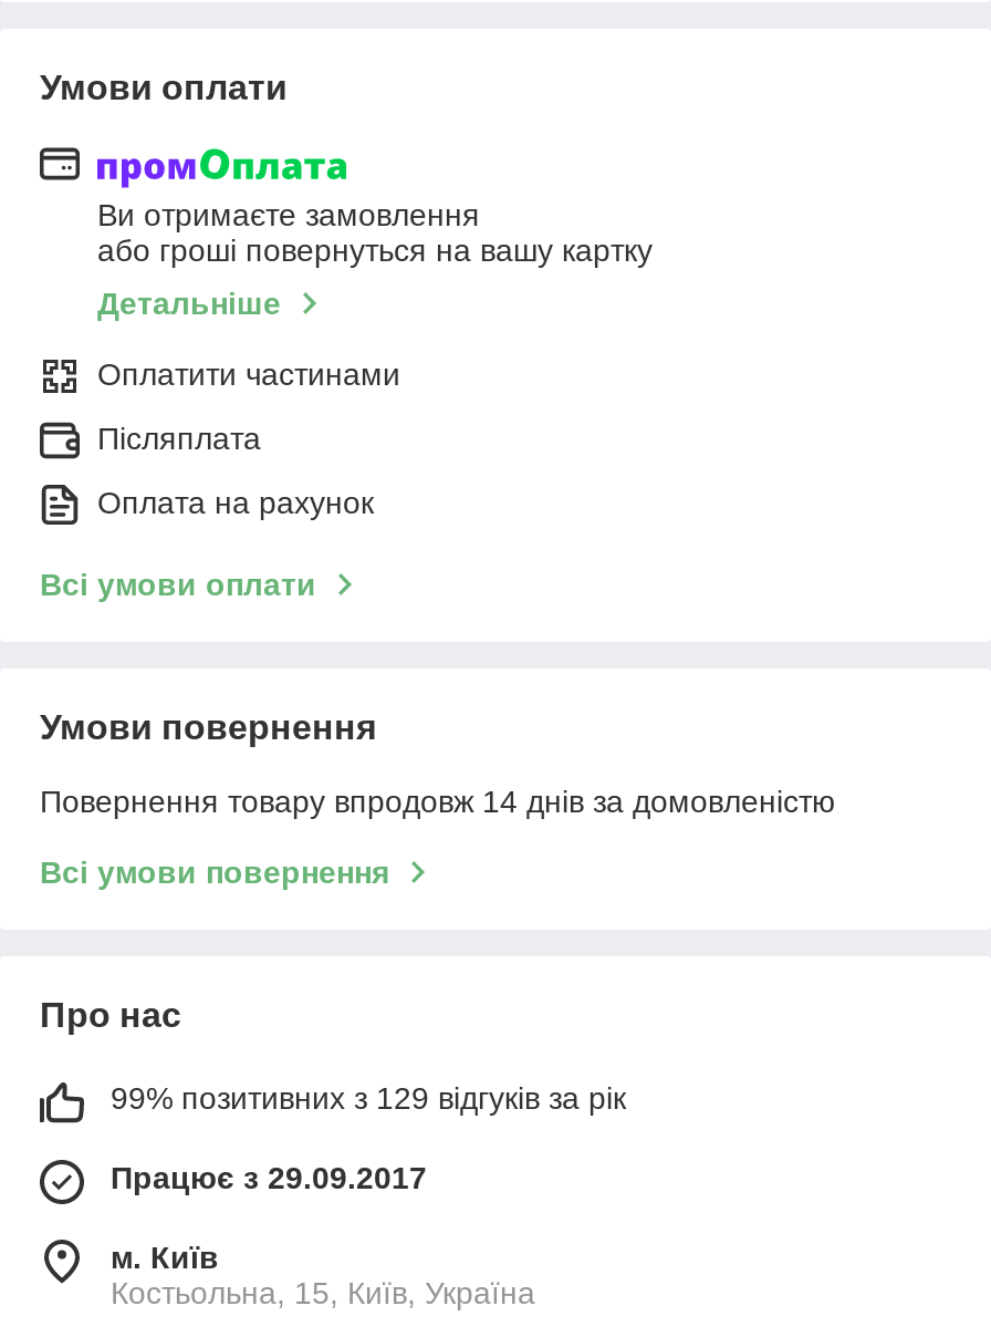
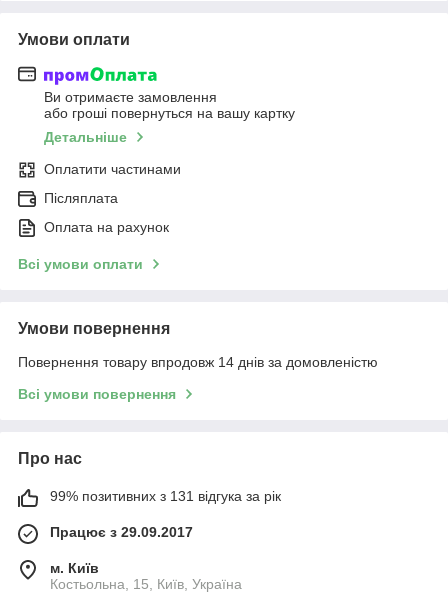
- 99% позитивних з 129 відгуків за рік
+ 99% позитивних з 131 відгука за рік
